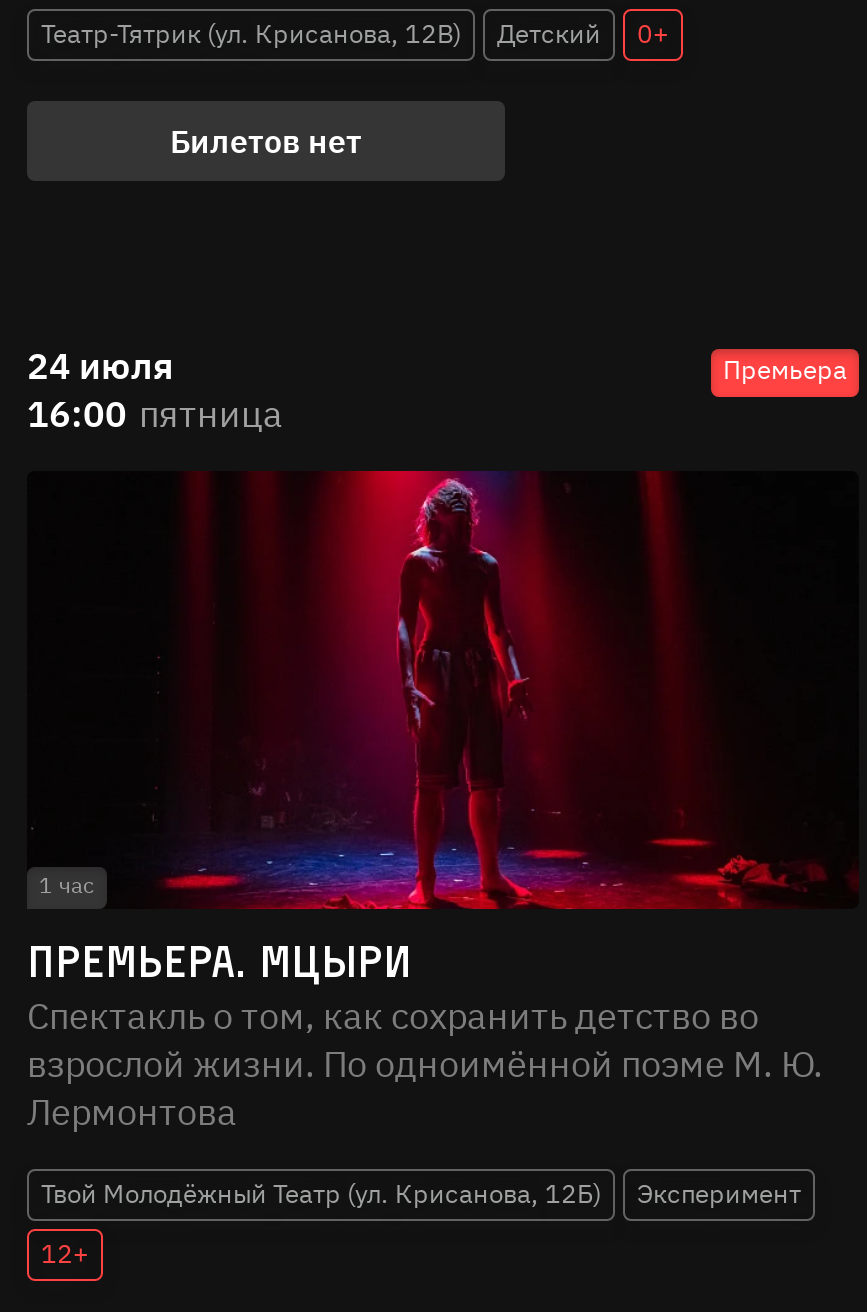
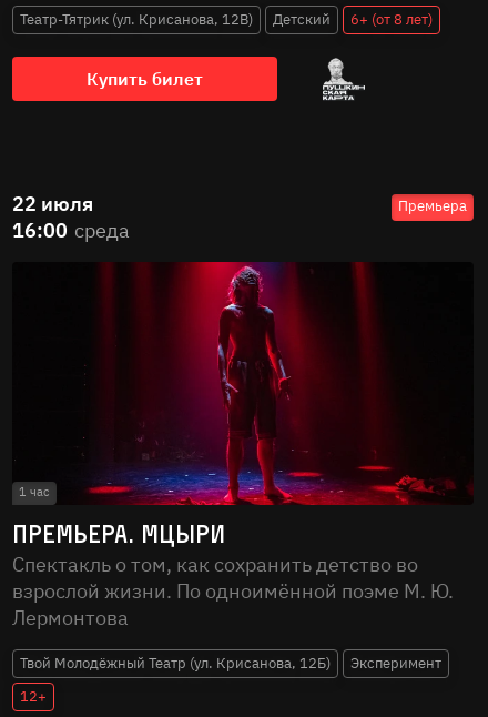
- Театр-Тятрик (ул. Крисанова, 12В) Детский 0+
+ Театр-Тятрик (ул. Крисанова, 12В) Детский 6+ (от 8 лет)

+ [image]

- Билетов нет
+ Купить билет

- 24 июля
- 16:00 пятница
+ 22 июля
+ 16:00 среда
